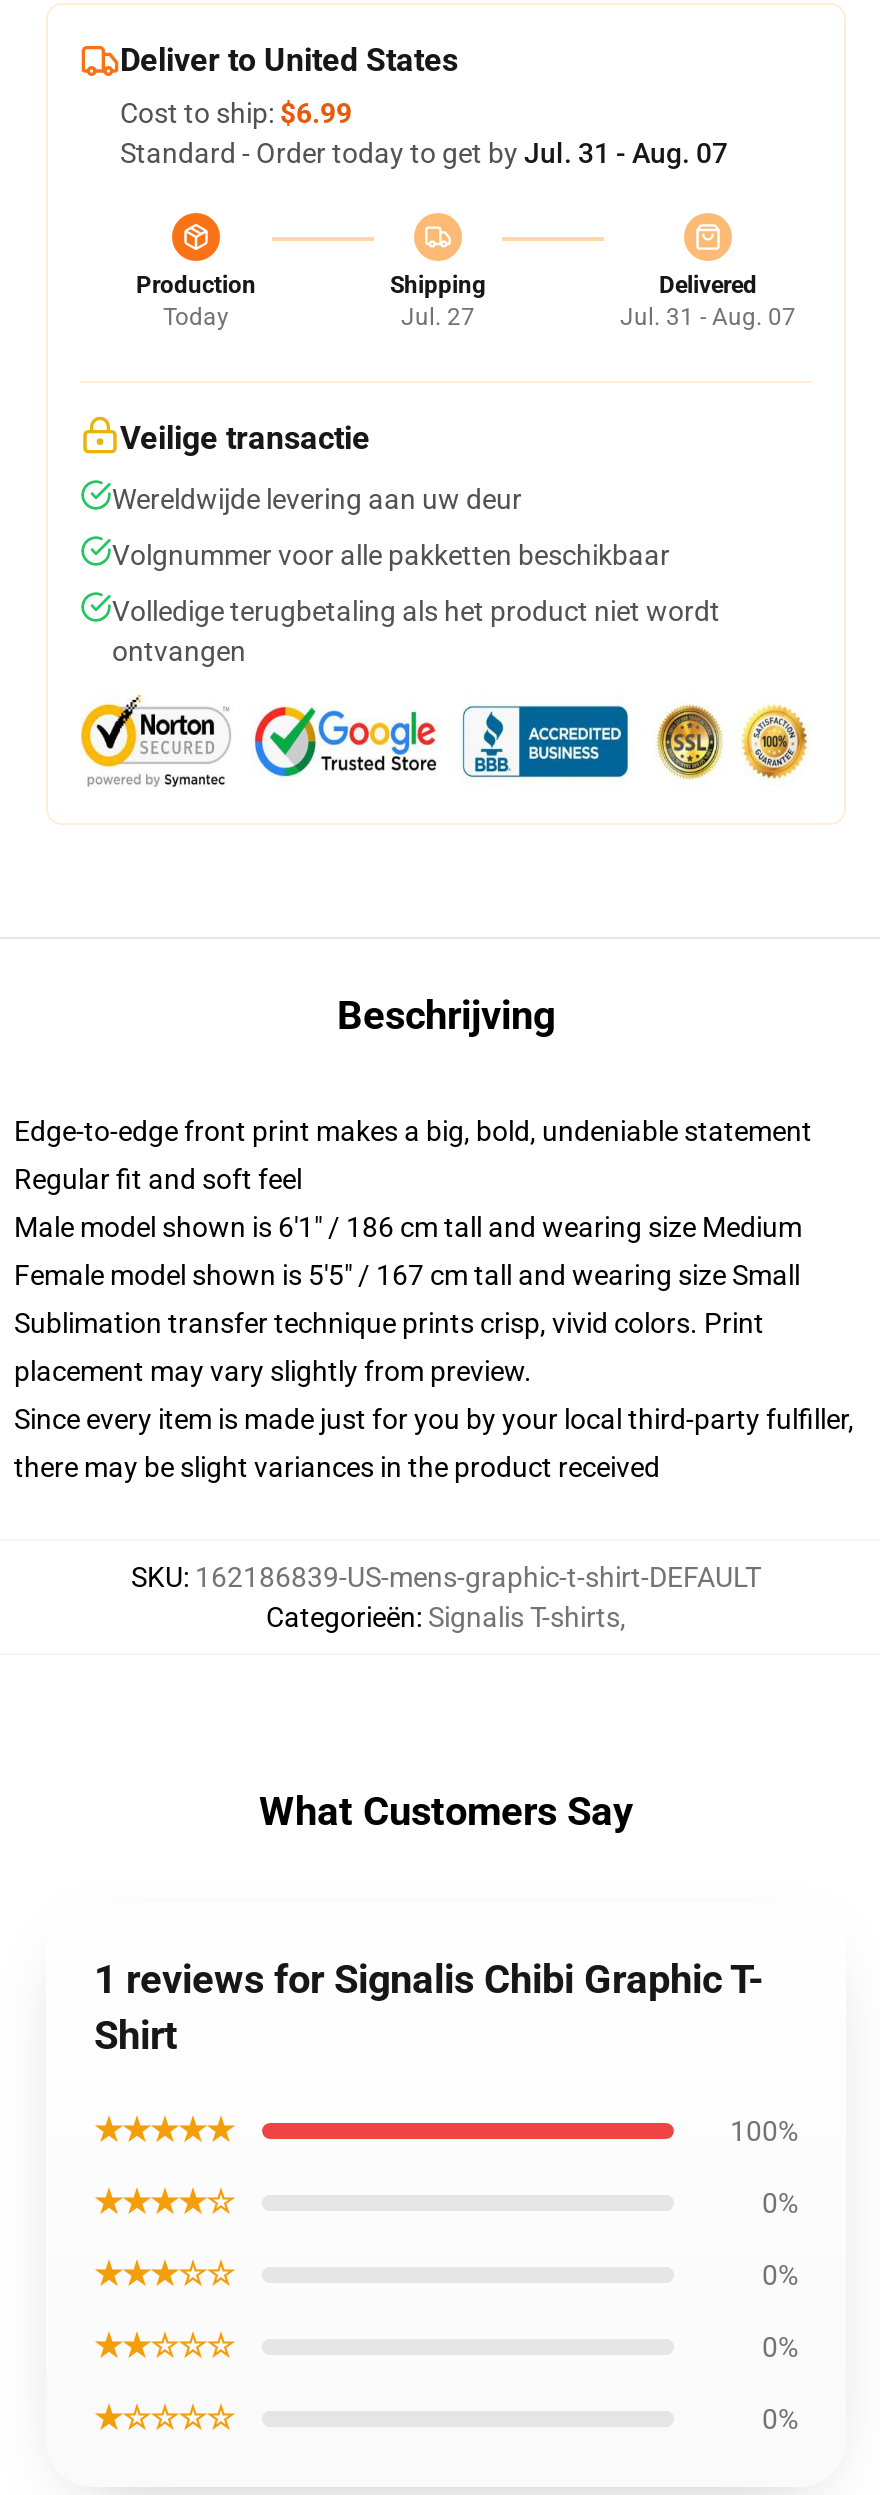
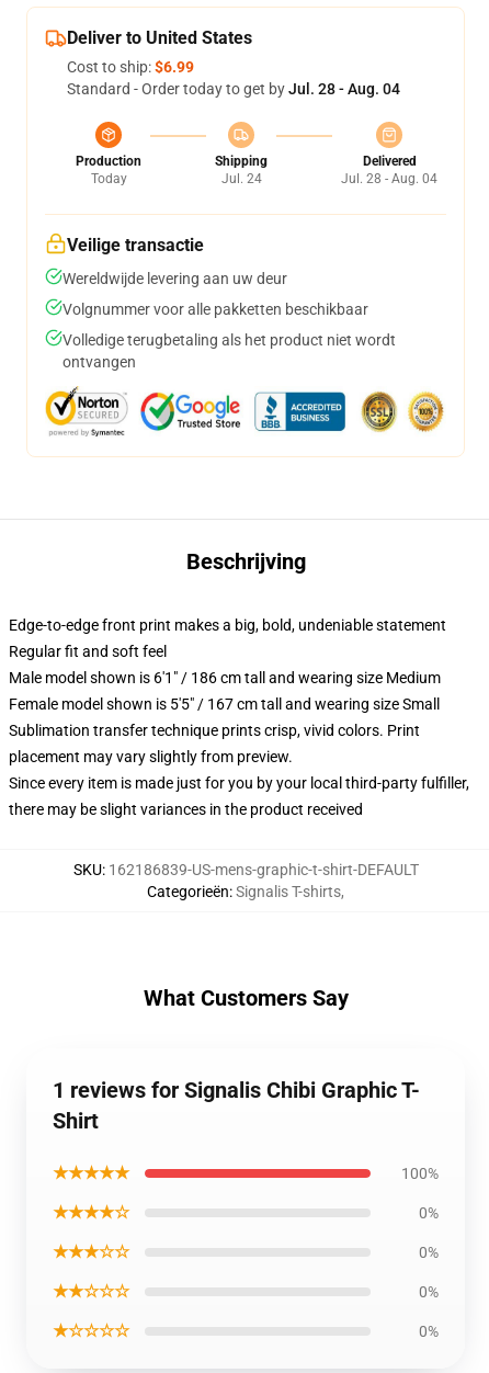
- Standard - Order today to get by Jul. 31 - Aug. 07
+ Standard - Order today to get by Jul. 28 - Aug. 04

- Jul. 27
+ Jul. 24

- Jul. 31 - Aug. 07
+ Jul. 28 - Aug. 04
